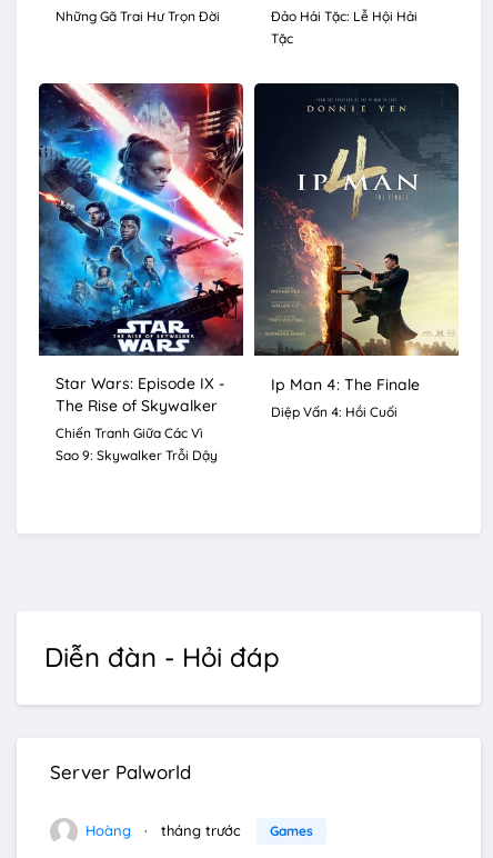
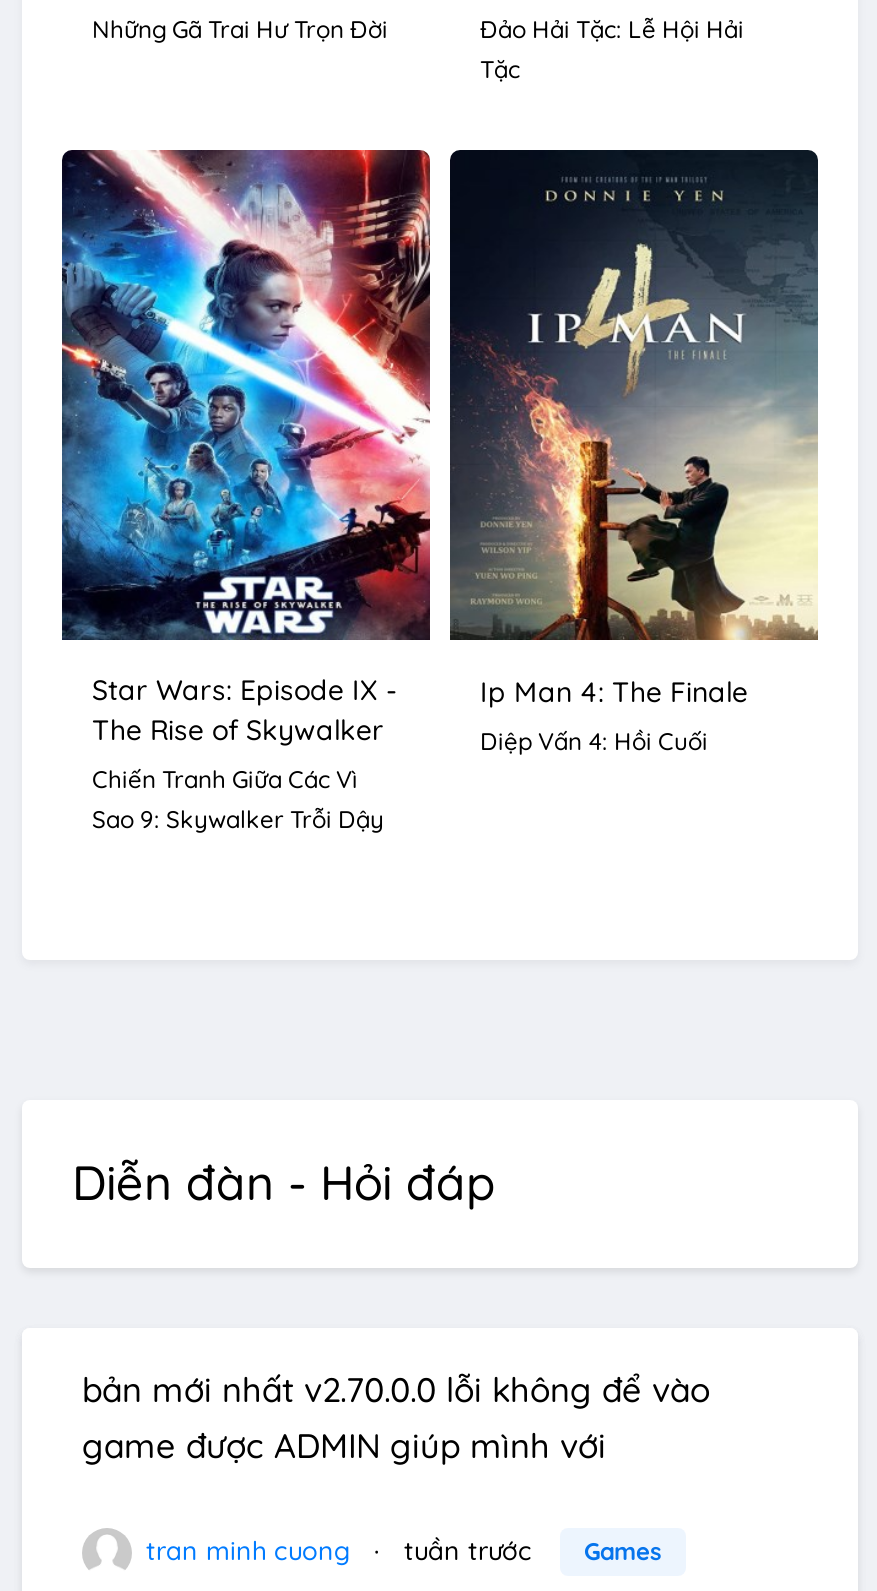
- Server Palworld
+ bản mới nhất v2.70.0.0 lỗi không để vào
+ game được ADMIN giúp mình với

- Hoàng
- tháng trước
+ tran minh cuong
+ tuần trước
